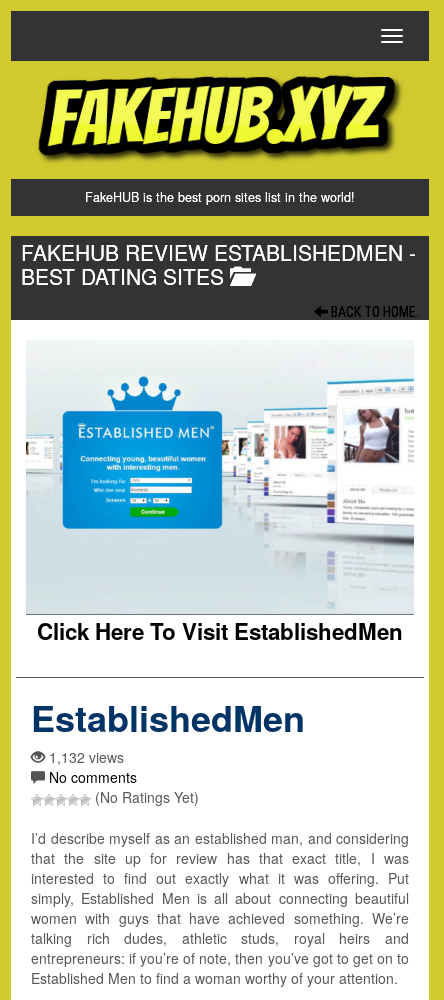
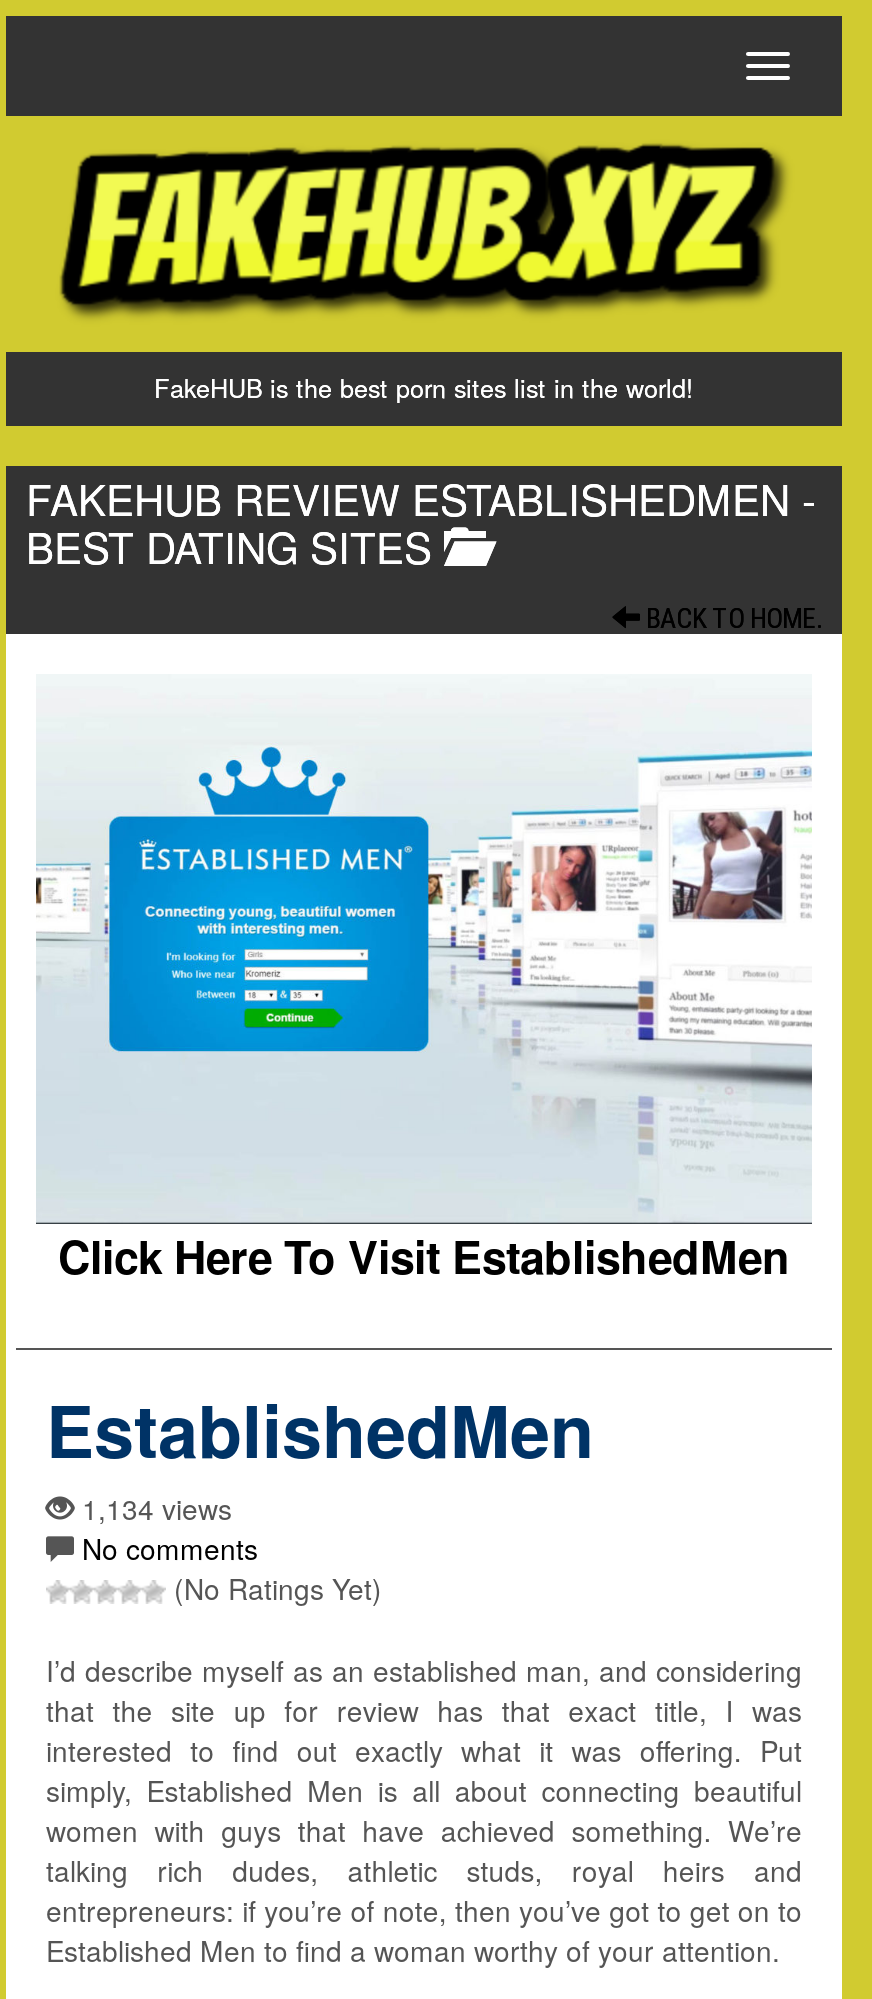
- 1,132 views
+ 1,134 views
